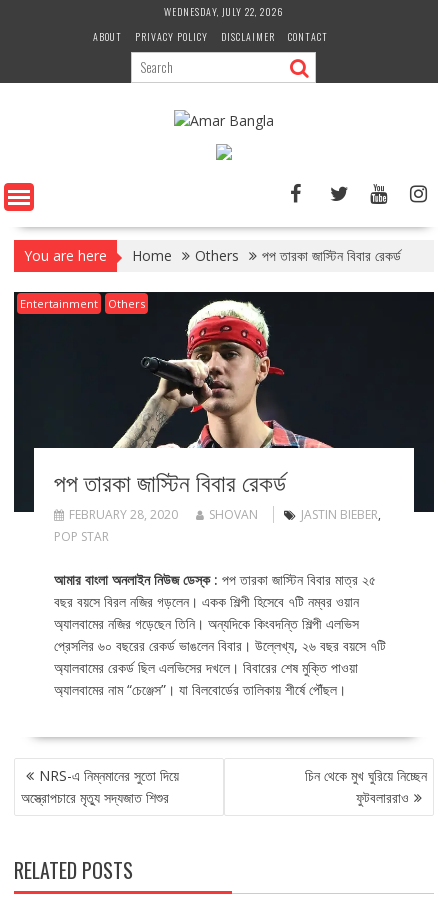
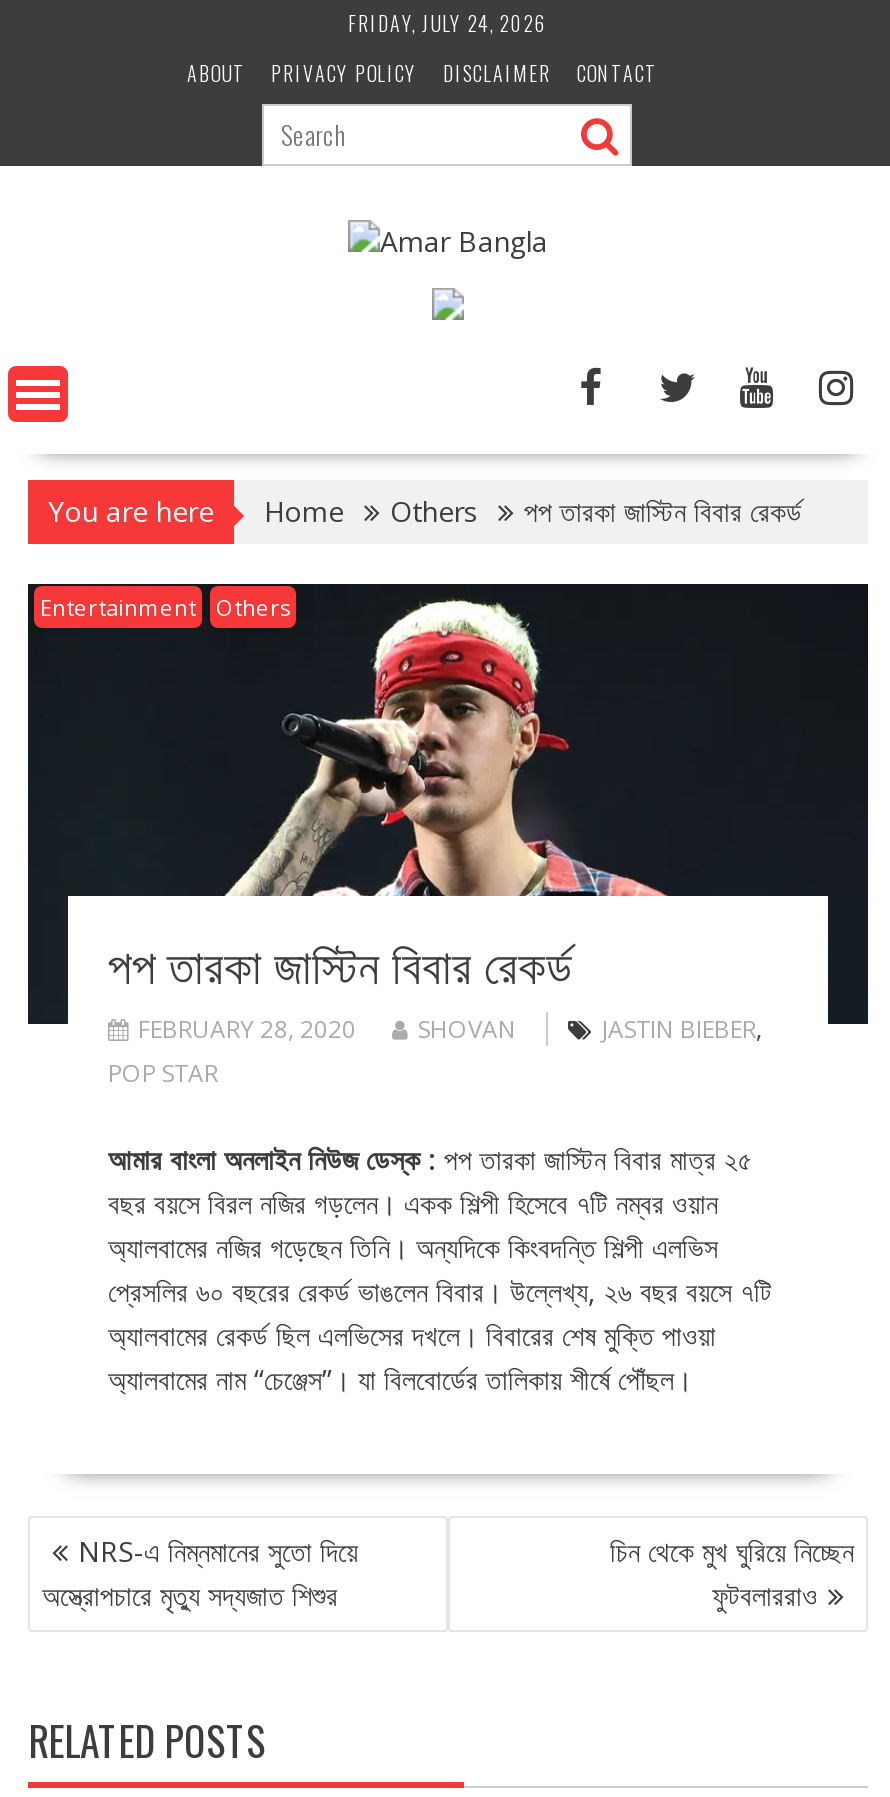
- WEDNESDAY, JULY 22, 2026
+ FRIDAY, JULY 24, 2026
